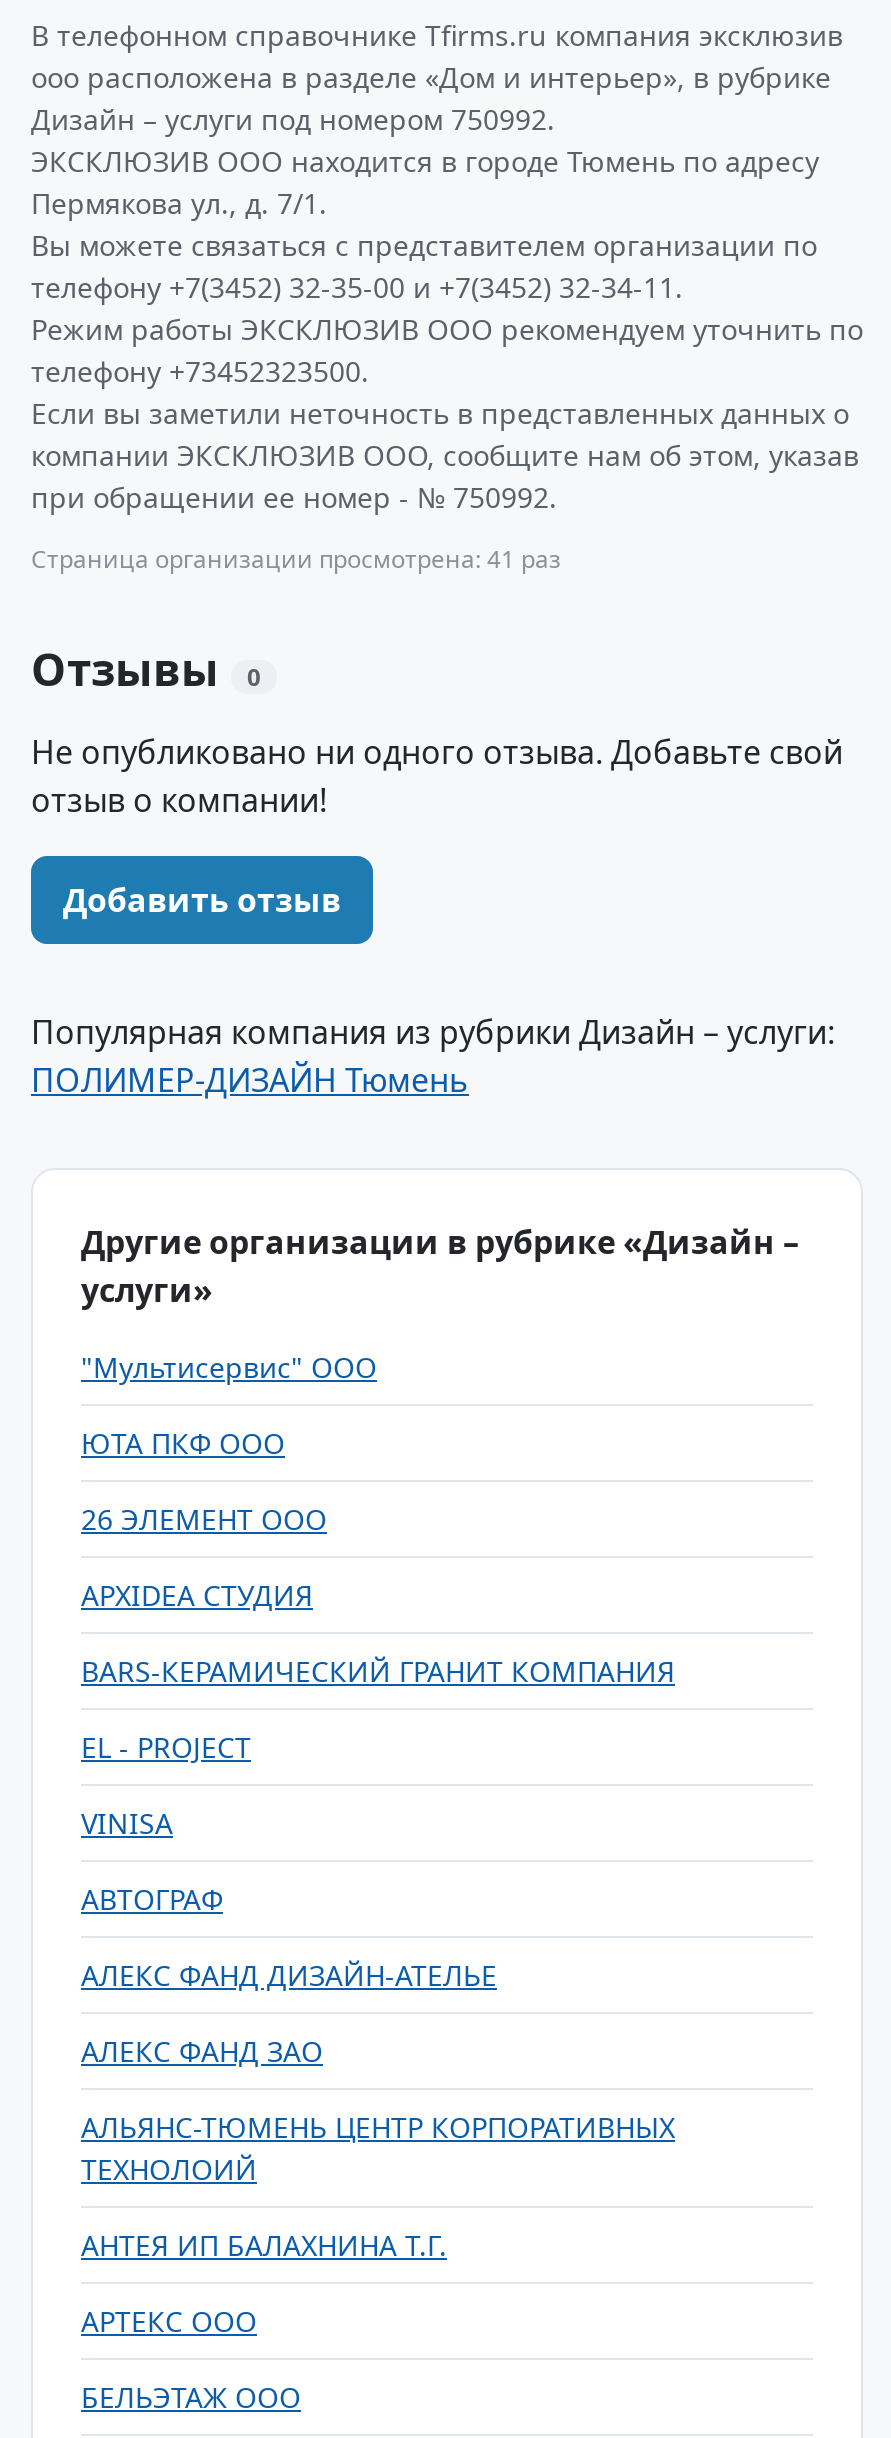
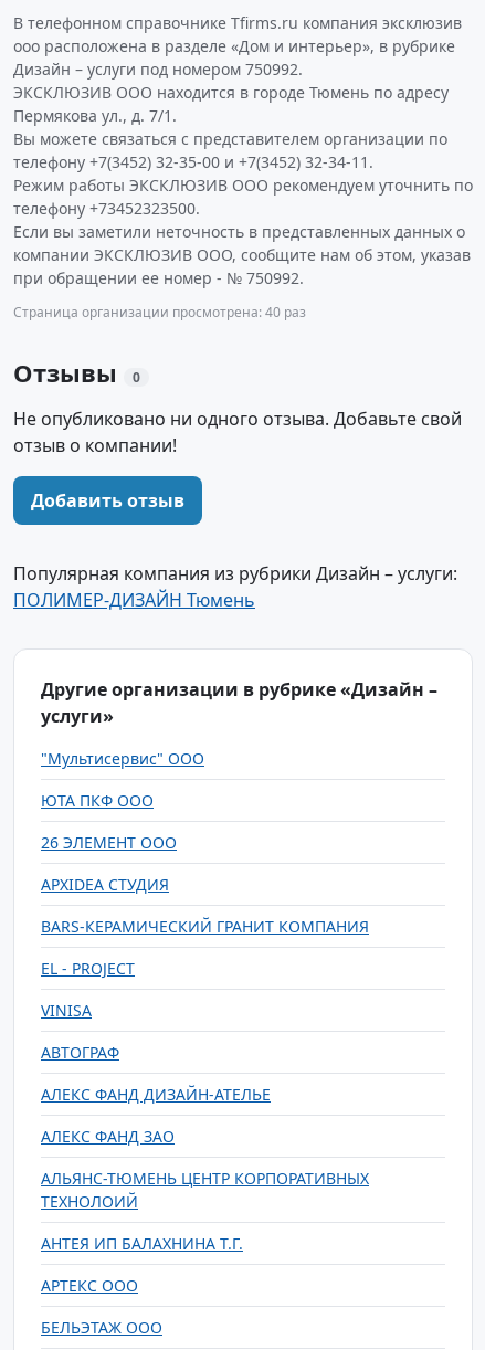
- Страница организации просмотрена: 41 раз
+ Страница организации просмотрена: 40 раз
